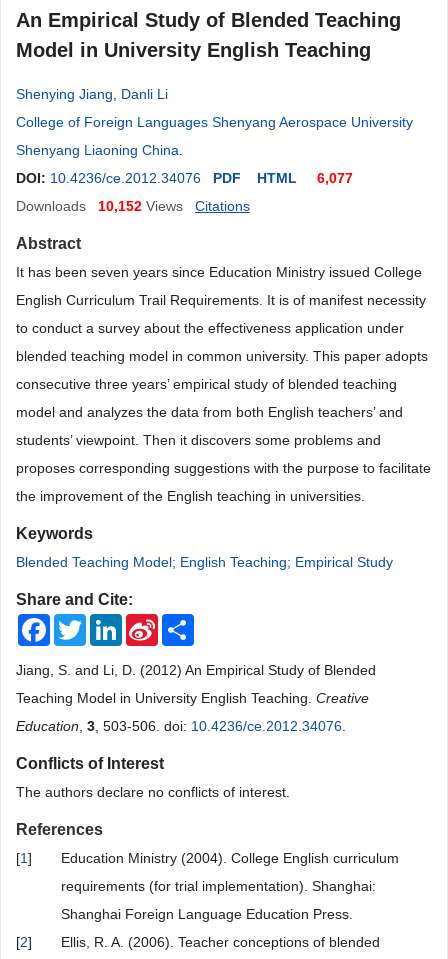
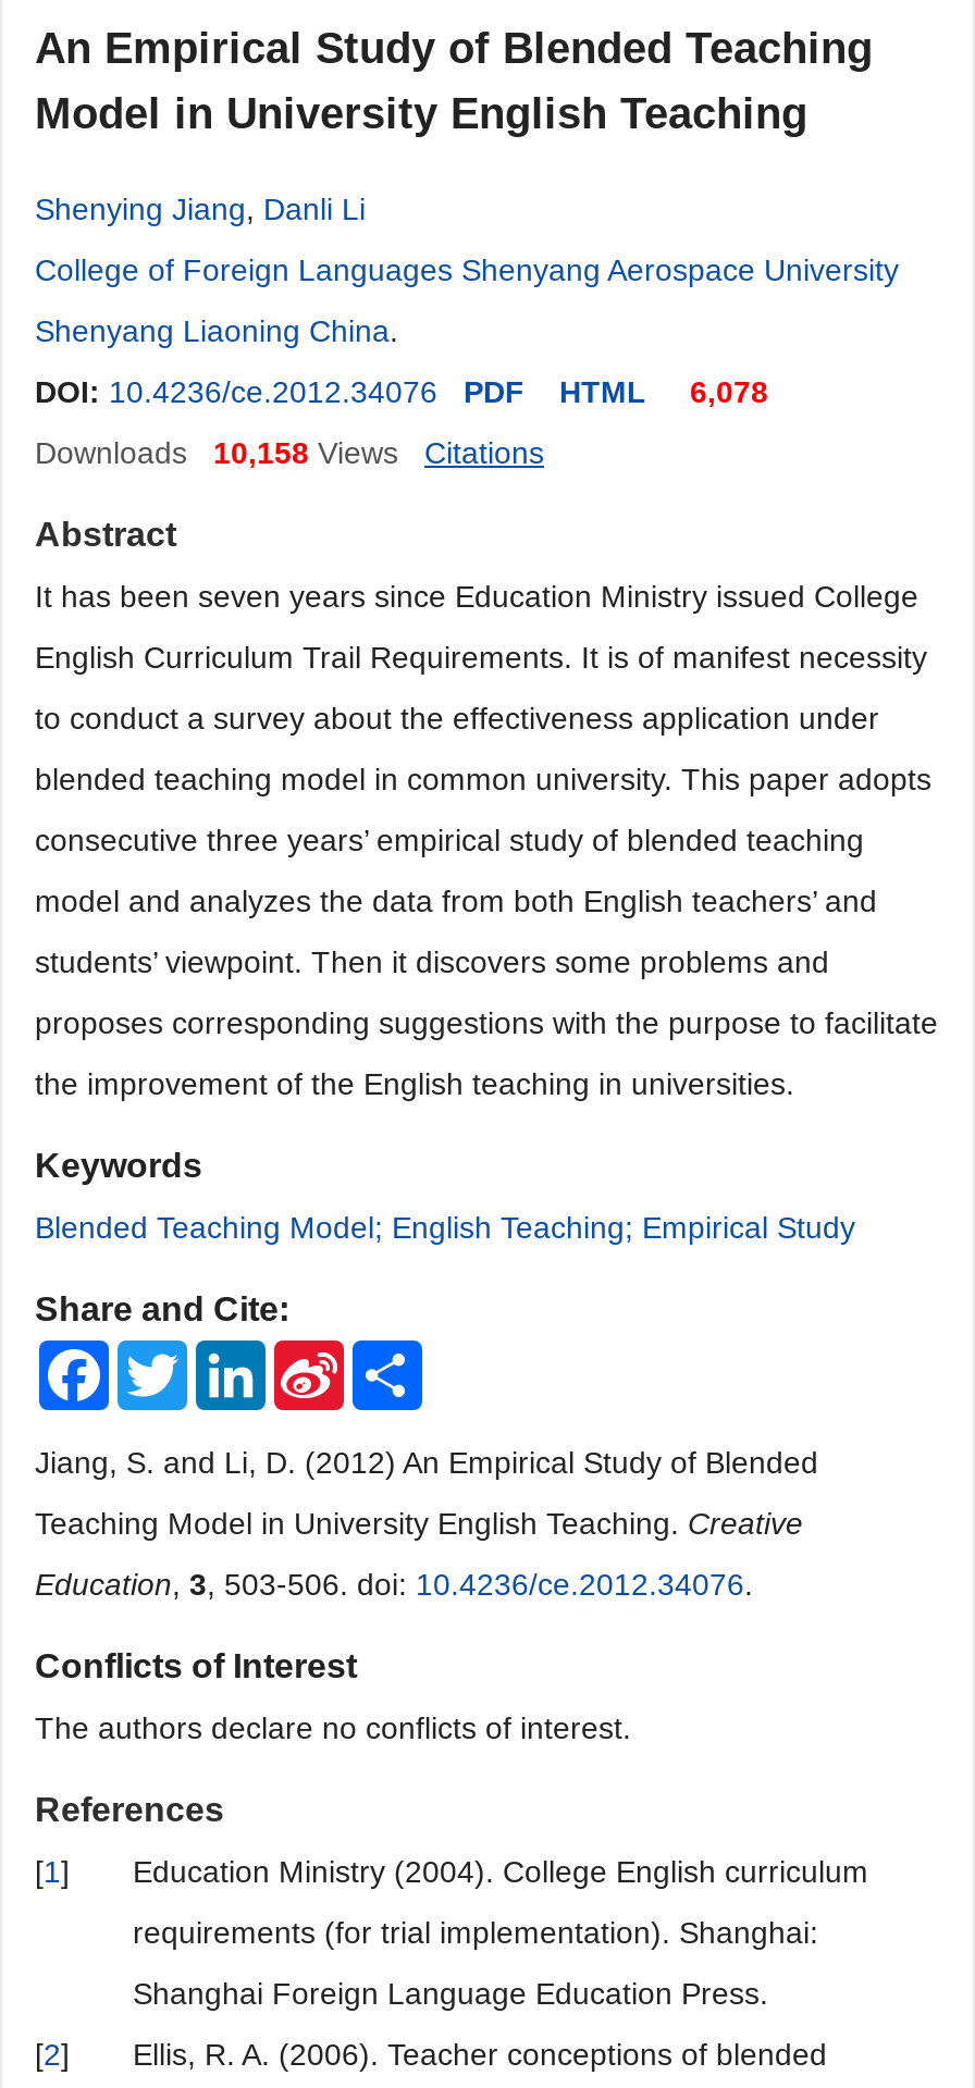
- DOI: 10.4236/ce.2012.34076 PDF HTML 6,077
+ DOI: 10.4236/ce.2012.34076 PDF HTML 6,078

- Downloads 10,152 Views
+ Downloads 10,158 Views
